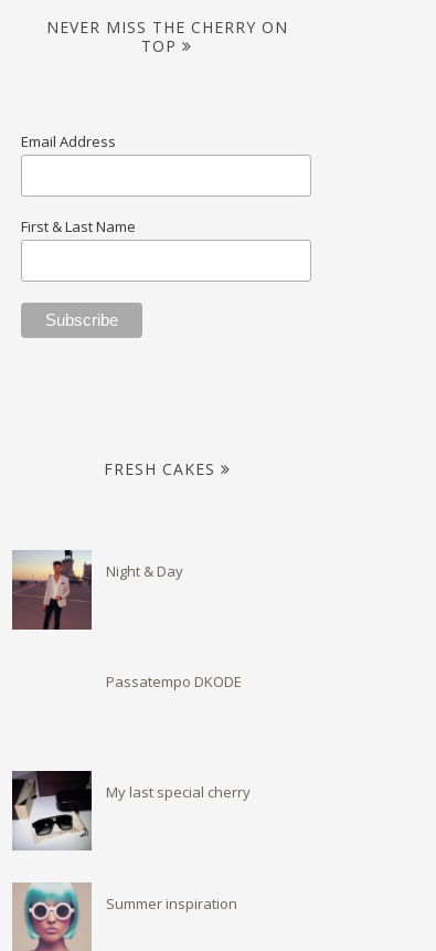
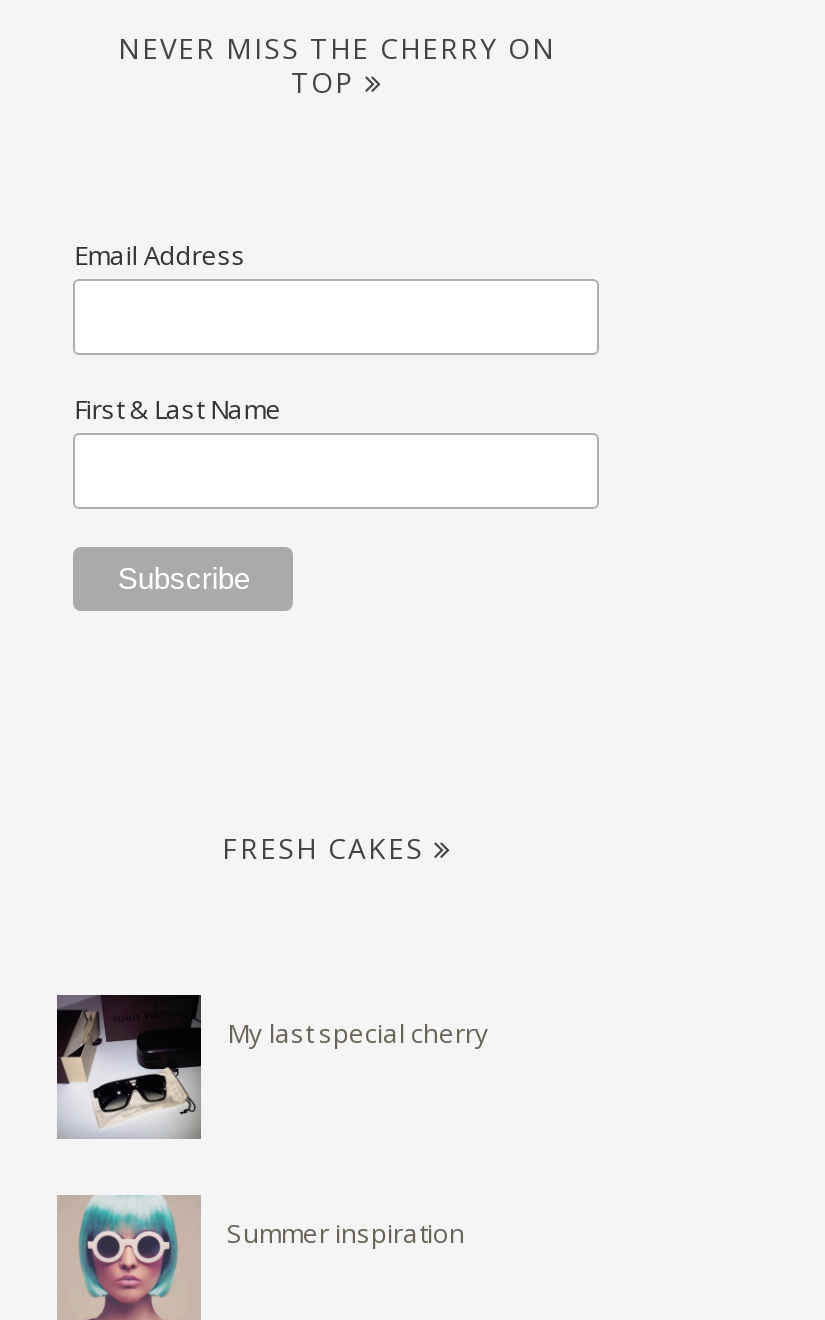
- [image]
- Night & Day

- Passatempo DKODE
